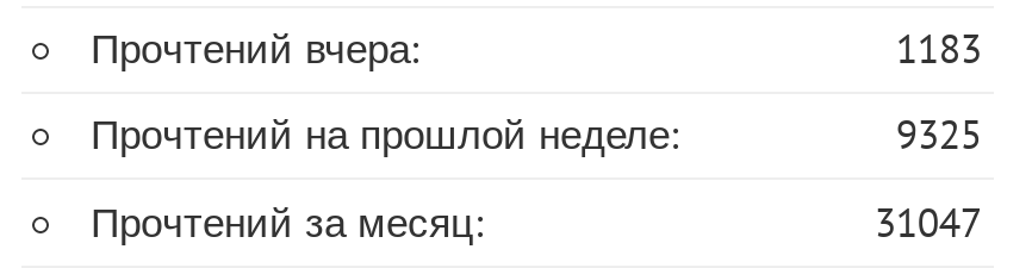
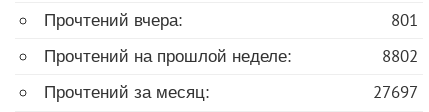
- 1183
+ 801

- 9325
+ 8802

- 31047
+ 27697
